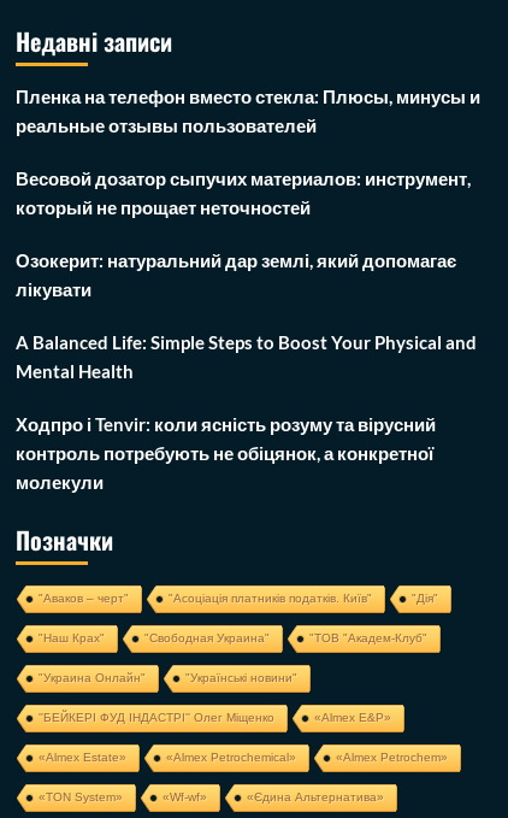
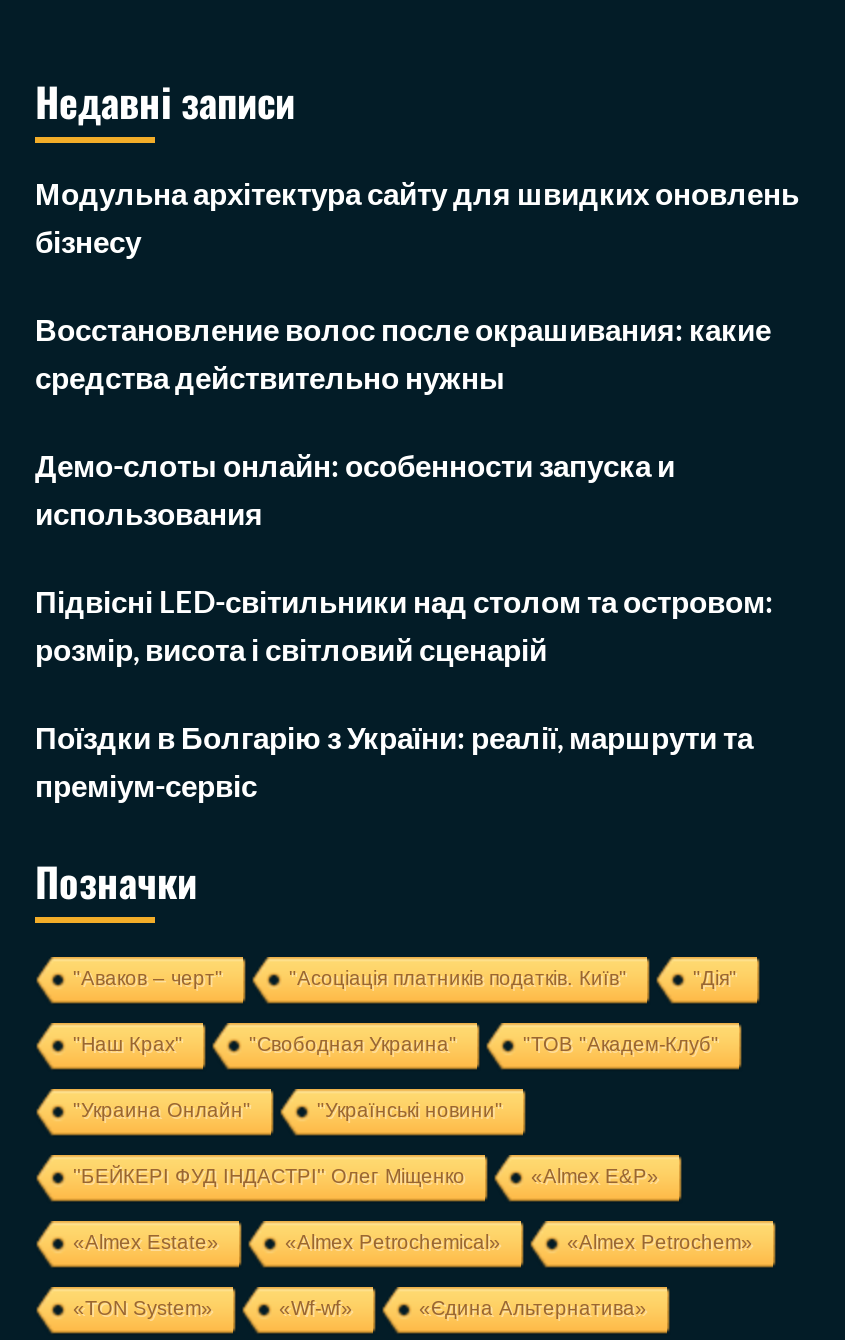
- Пленка на телефон вместо стекла: Плюсы, минусы и
- реальные отзывы пользователей
+ Модульна архітектура сайту для швидких оновлень
+ бізнесу

- Весовой дозатор сыпучих материалов: инструмент,
- который не прощает неточностей
+ Восстановление волос после окрашивания: какие
+ средства действительно нужны

- Озокерит: натуральний дар землі, який допомагає
- лікувати
+ Демо-слоты онлайн: особенности запуска и
+ использования

- A Balanced Life: Simple Steps to Boost Your Physical and
- Mental Health
+ Підвісні LED-світильники над столом та островом:
+ розмір, висота і світловий сценарій

- Ходпро і Tenvir: коли ясність розуму та вірусний
- контроль потребують не обіцянок, а конкретної
- молекули
+ Поїздки в Болгарію з України: реалії, маршрути та
+ преміум-сервіс
